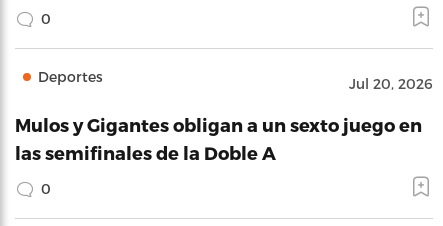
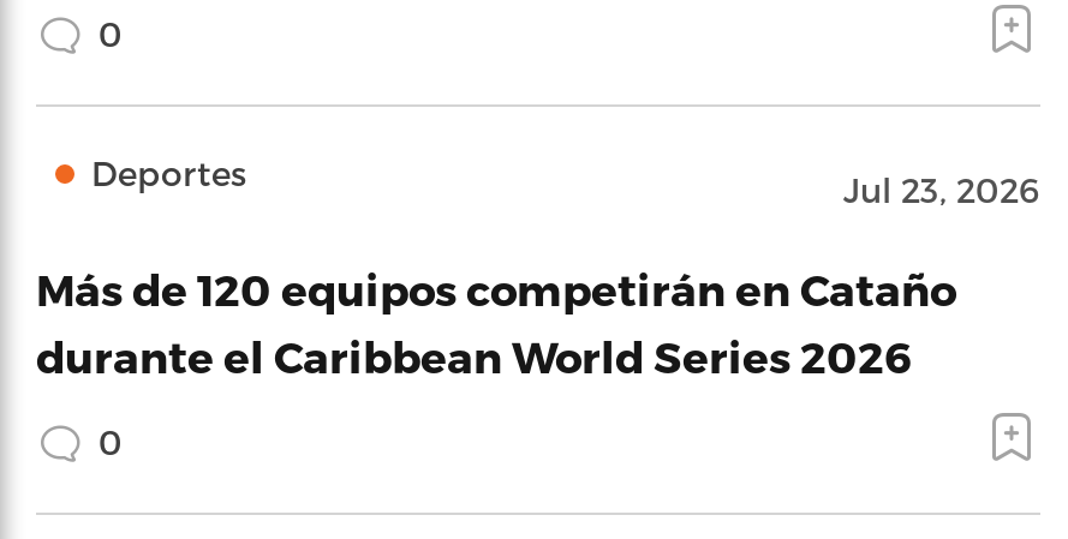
- Jul 20, 2026
+ Jul 23, 2026

- Mulos y Gigantes obligan a un sexto juego en
- las semifinales de la Doble A
+ Más de 120 equipos competirán en Cataño
+ durante el Caribbean World Series 2026
